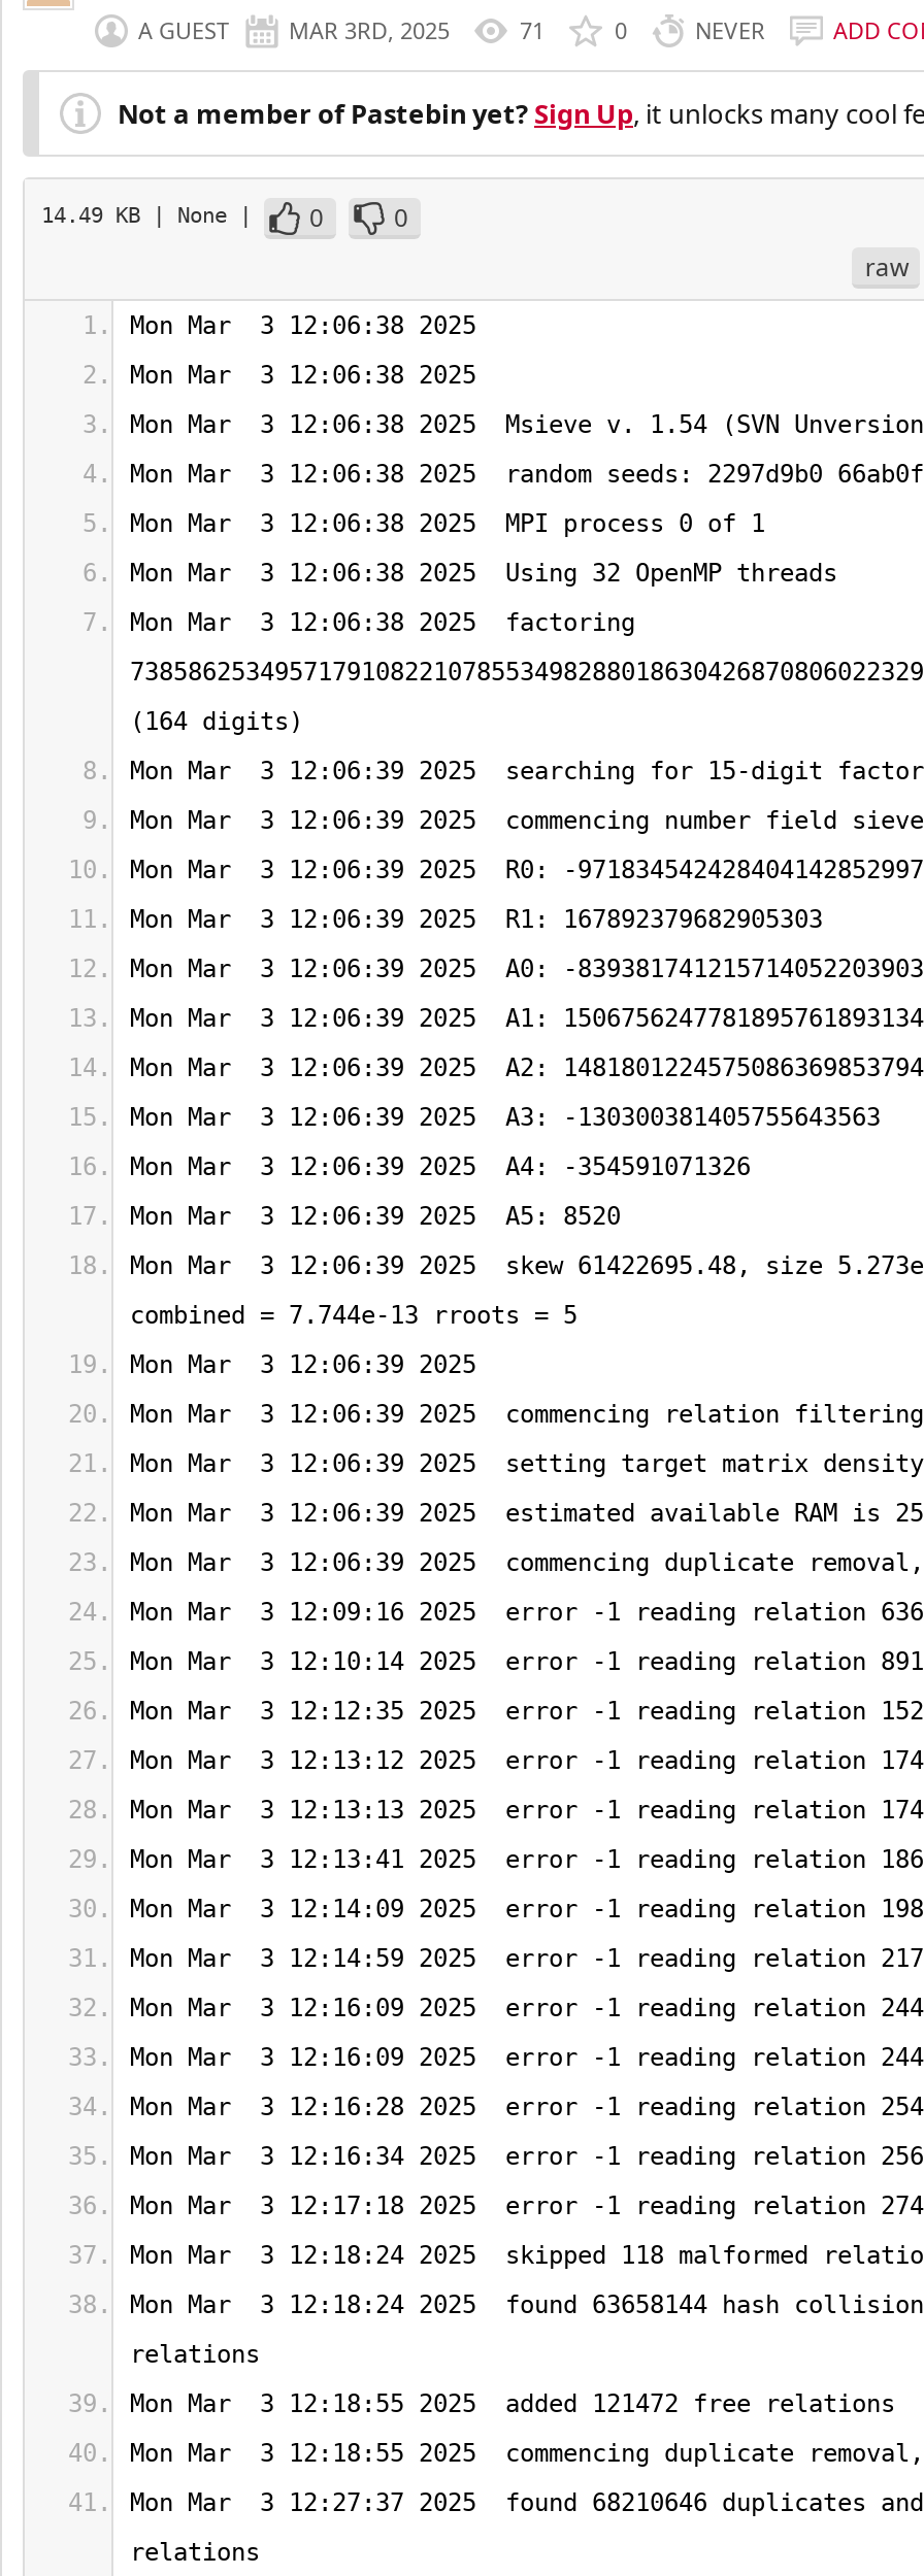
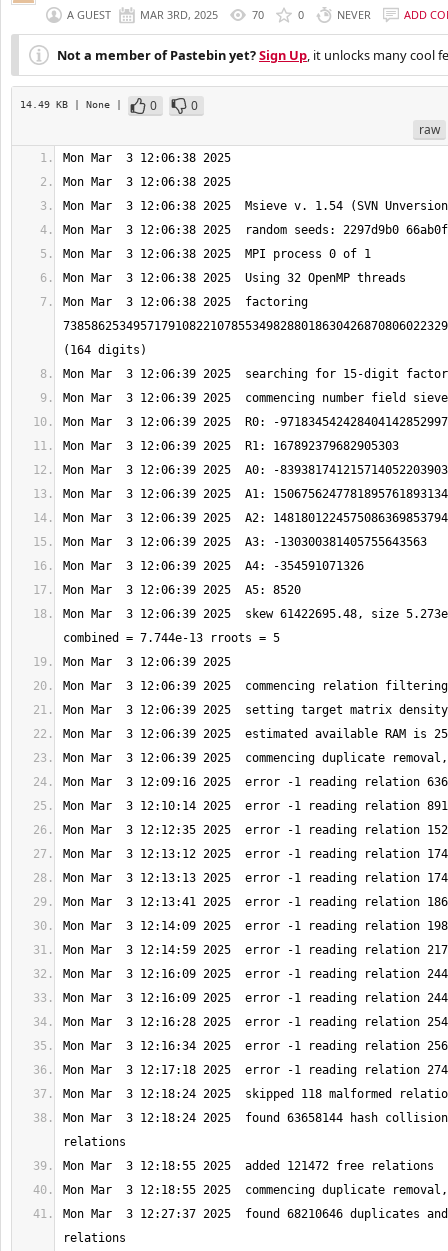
- 71
+ 70
